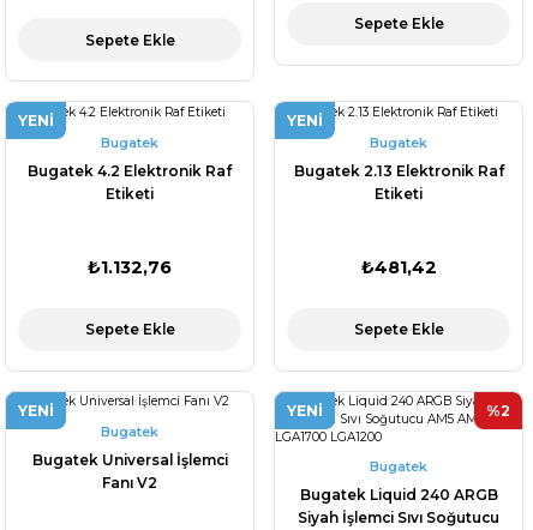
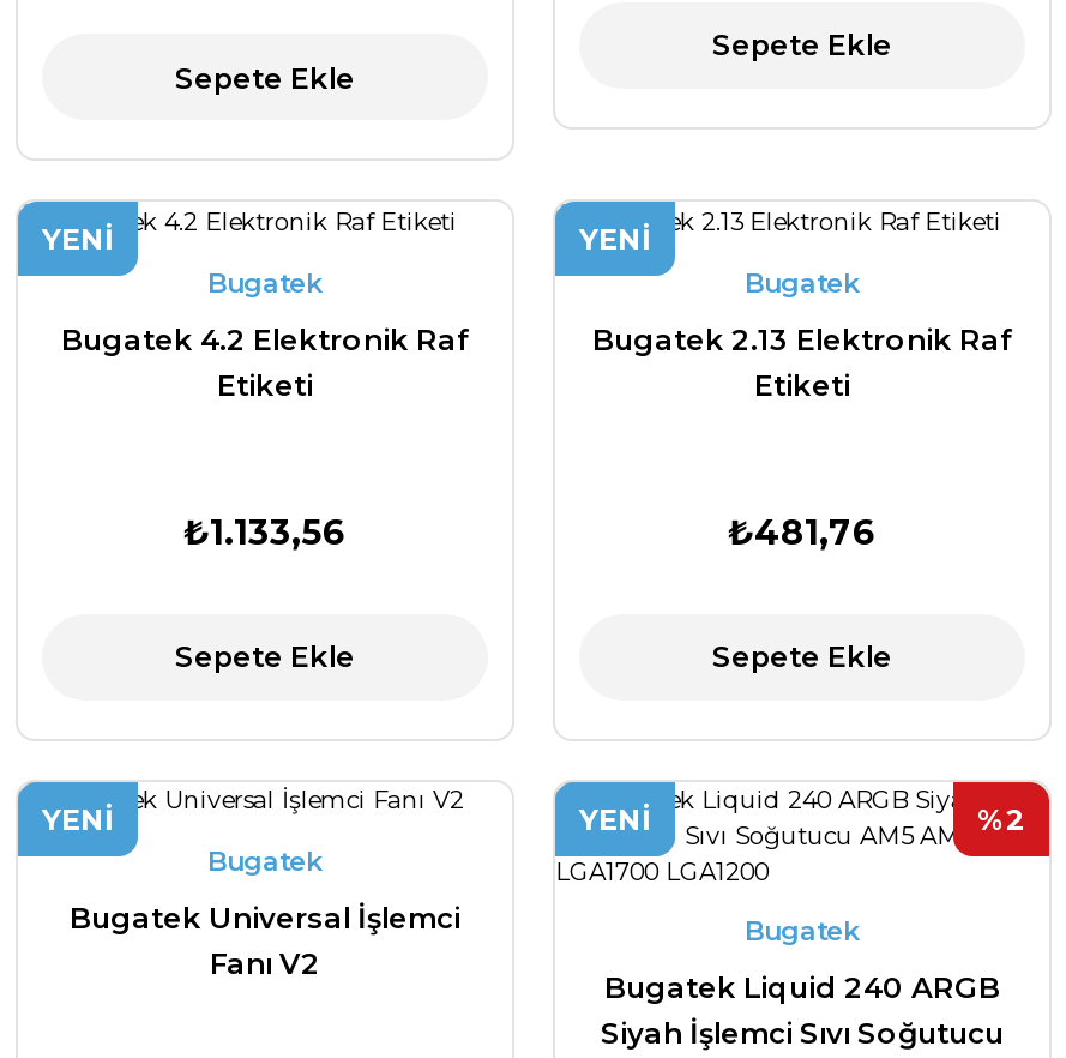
- ₺1.132,76
+ ₺1.133,56

- ₺481,42
+ ₺481,76
